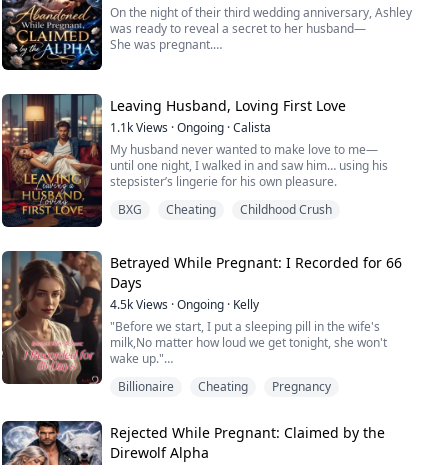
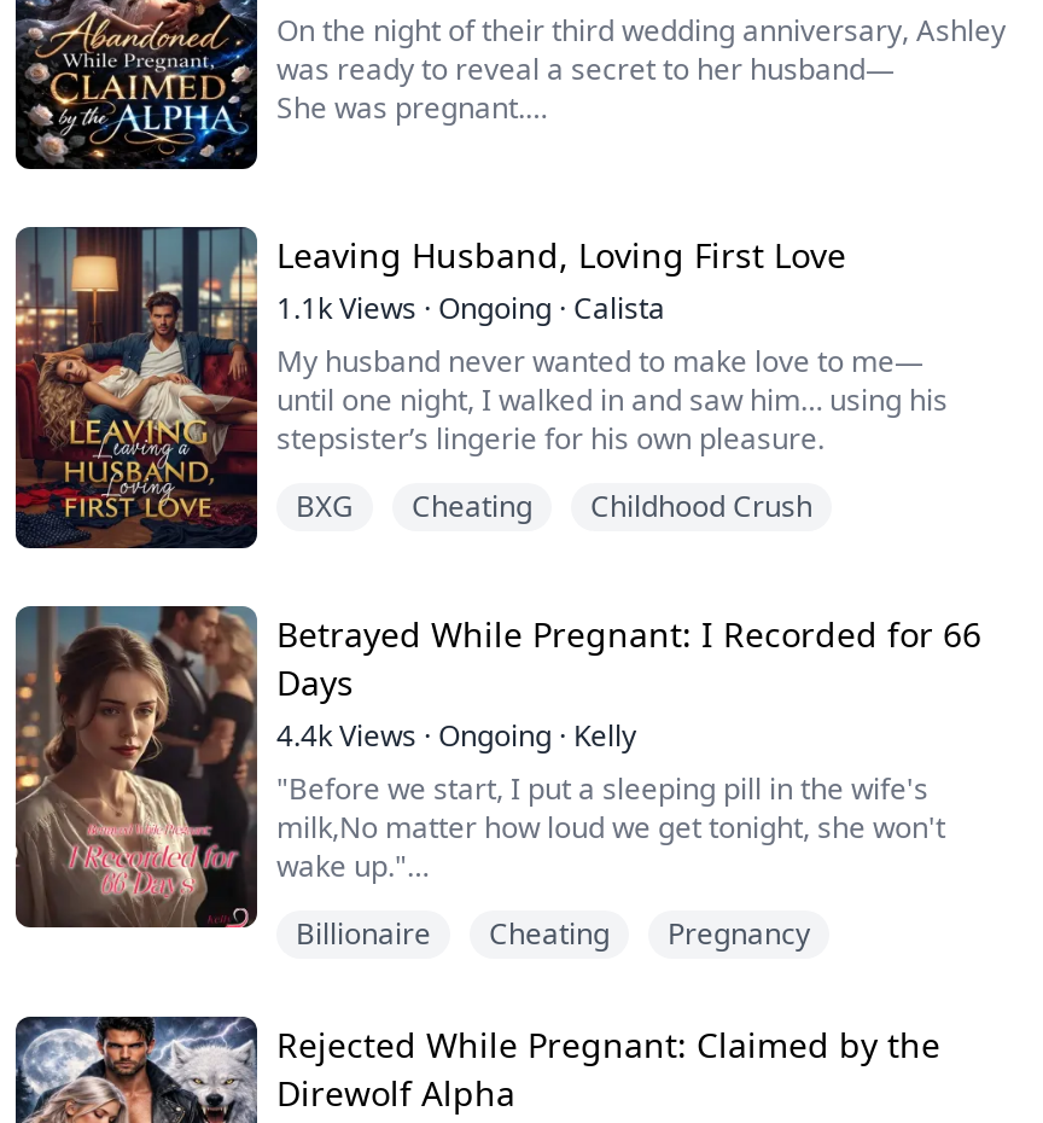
- 4.5k Views · Ongoing · Kelly
+ 4.4k Views · Ongoing · Kelly
